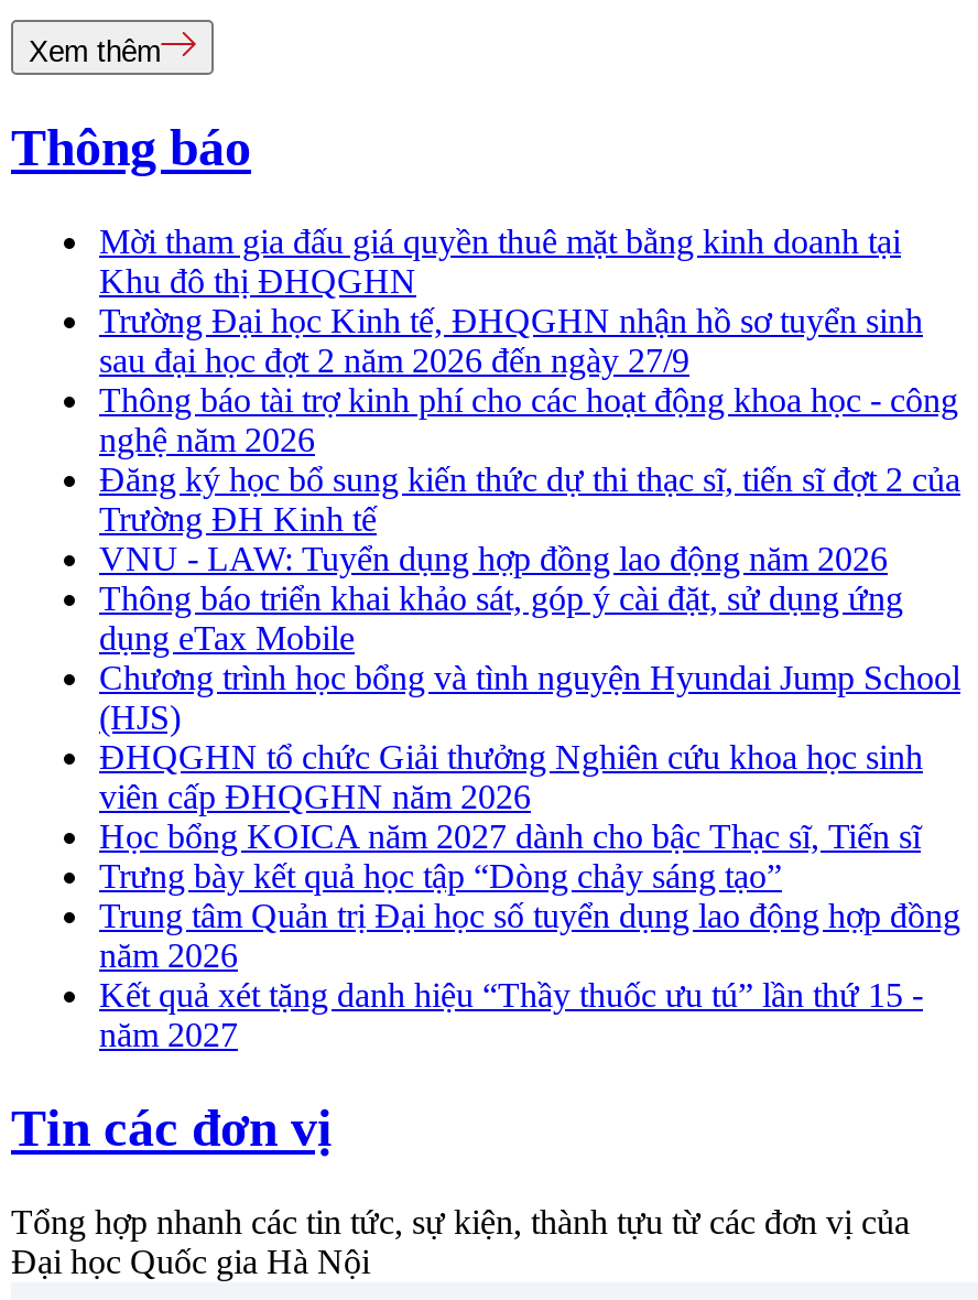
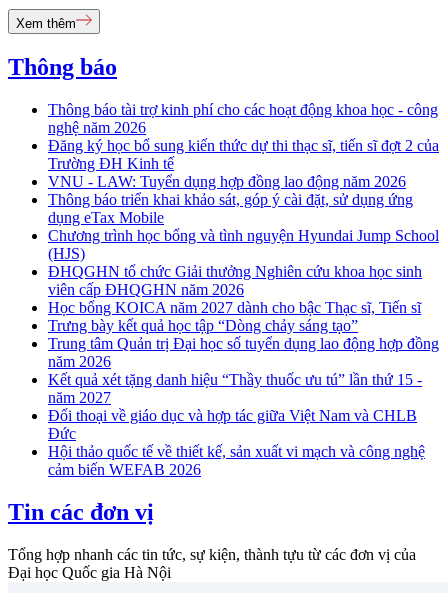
- Mời tham gia đấu giá quyền thuê mặt bằng kinh doanh tại
- Khu đô thị ĐHQGHN
- Trường Đại học Kinh tế, ĐHQGHN nhận hồ sơ tuyển sinh
- sau đại học đợt 2 năm 2026 đến ngày 27/9

moved up: Thông báo tài trợ kinh phí cho các hoạt động khoa học - công | nghệ năm 2026 | Đăng ký học bổ sung kiến thức dự thi thạc sĩ, tiến sĩ đợt 2 của | ... | Kết quả xét tặng danh hiệu “Thầy thuốc ưu tú” lần thứ 15 - | năm 2027

+ Đối thoại về giáo dục và hợp tác giữa Việt Nam và CHLB
+ Đức
+ Hội thảo quốc tế về thiết kế, sản xuất vi mạch và công nghệ
+ cảm biến WEFAB 2026
